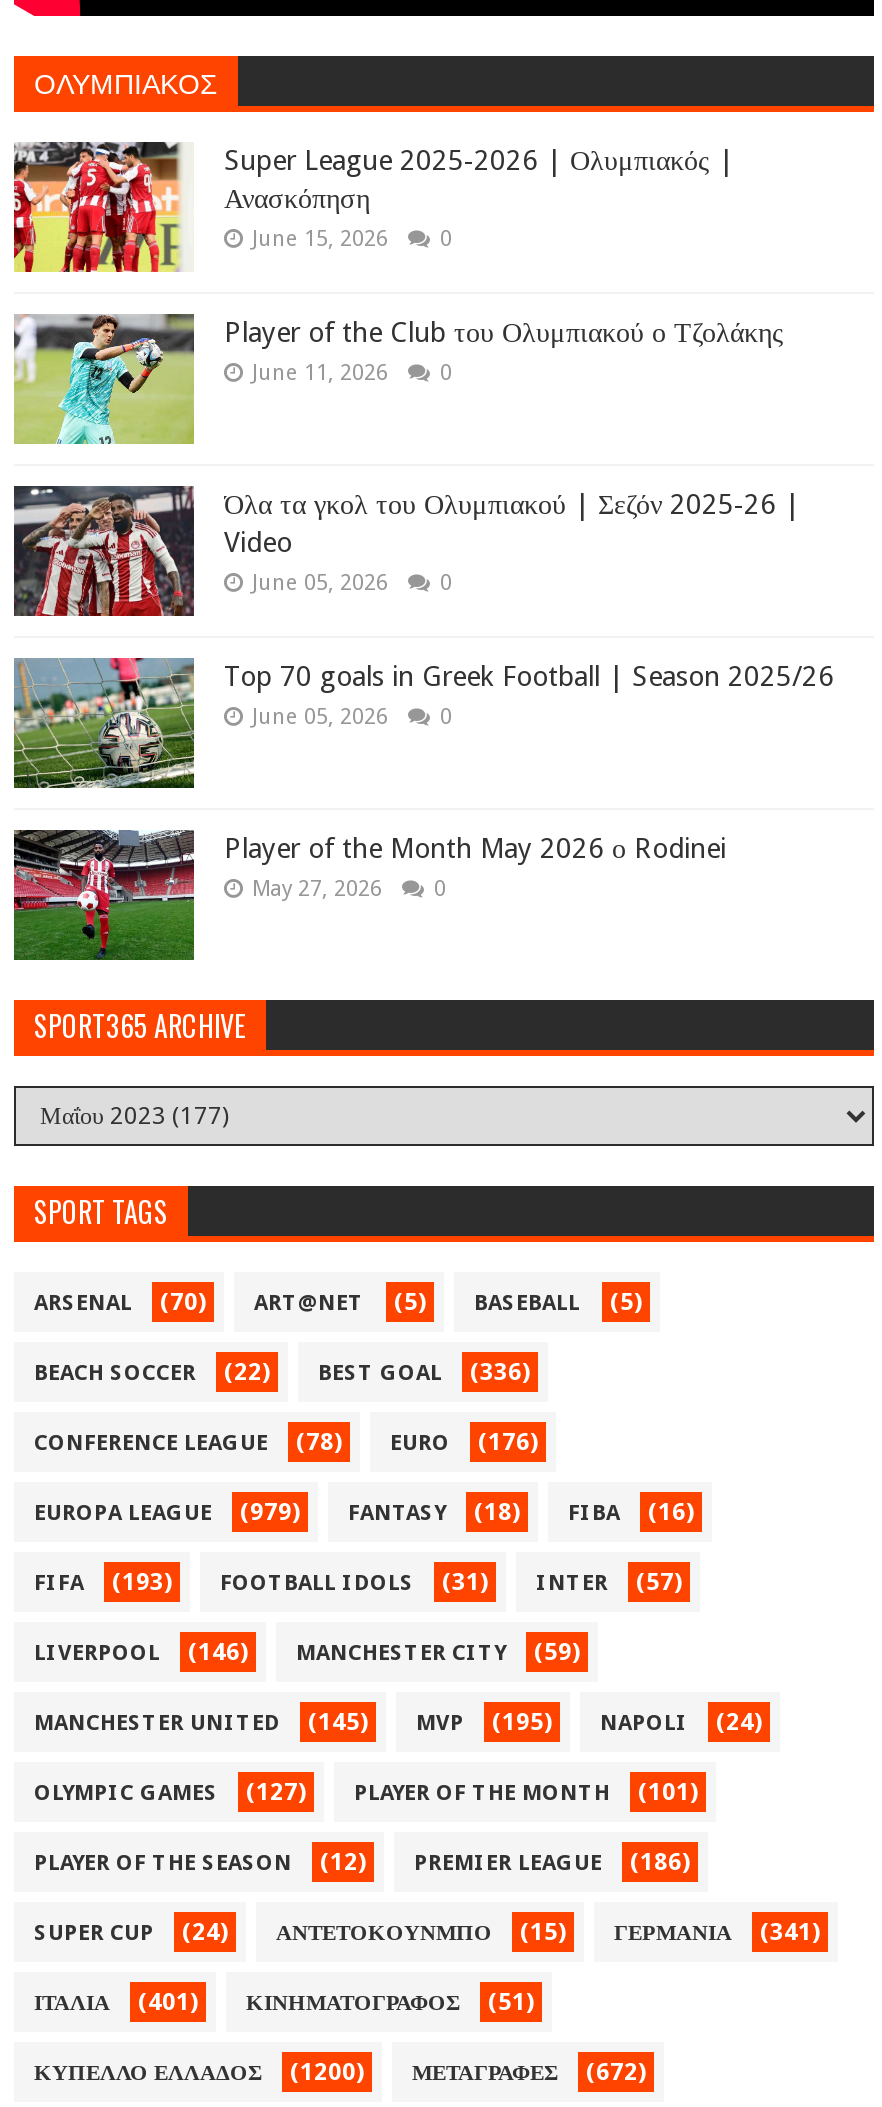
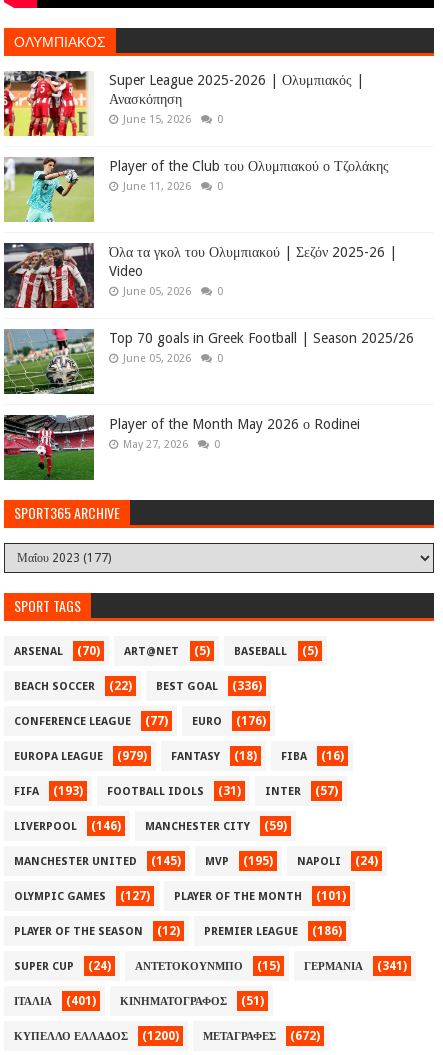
- CONFERENCE LEAGUE (78) EURO (176)
+ CONFERENCE LEAGUE (77) EURO (176)
